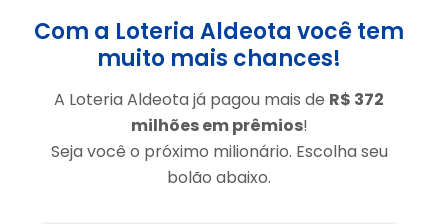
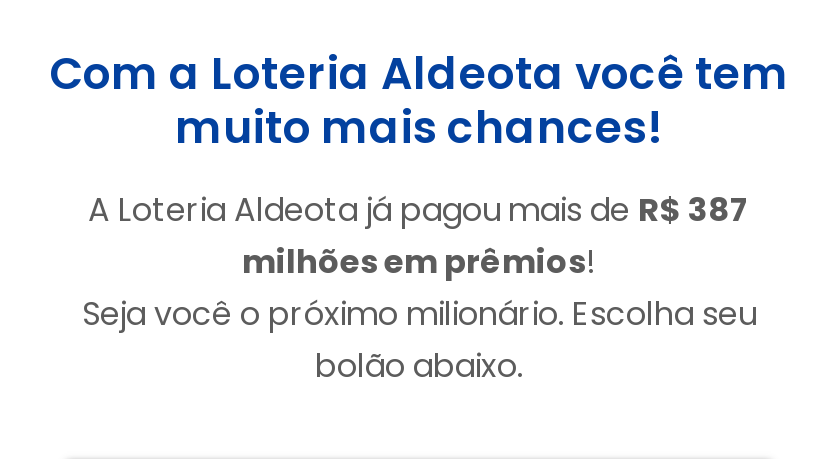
- A Loteria Aldeota já pagou mais de R$ 372
+ A Loteria Aldeota já pagou mais de R$ 387
